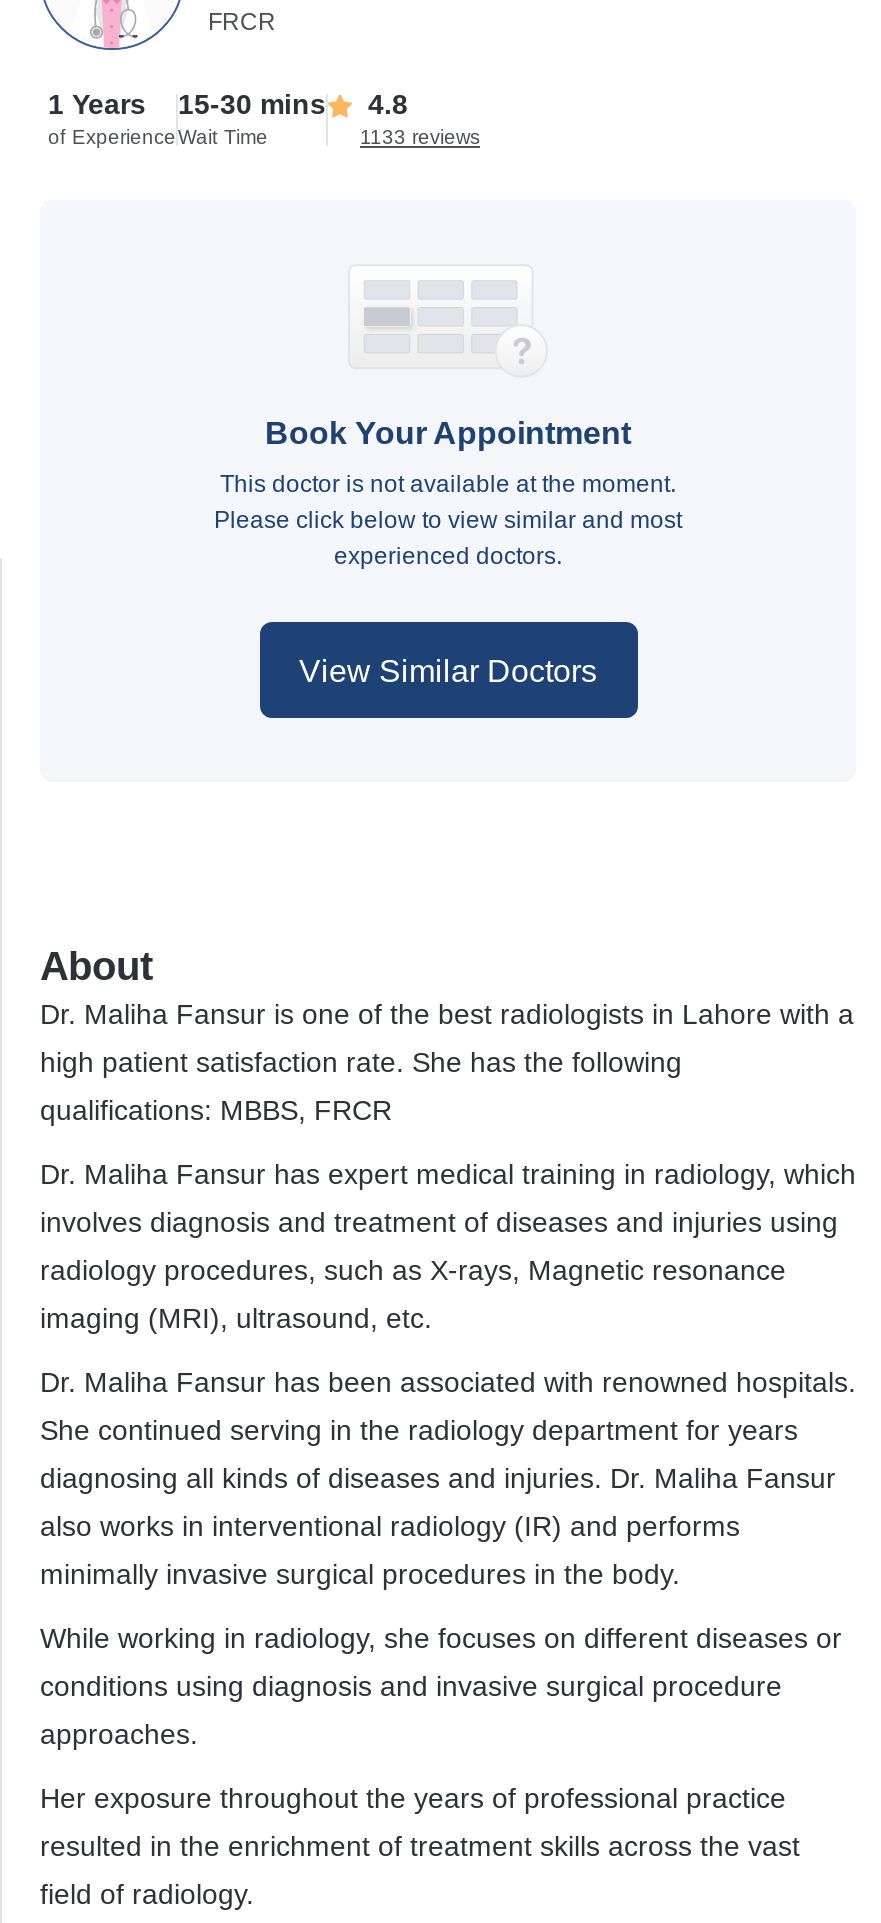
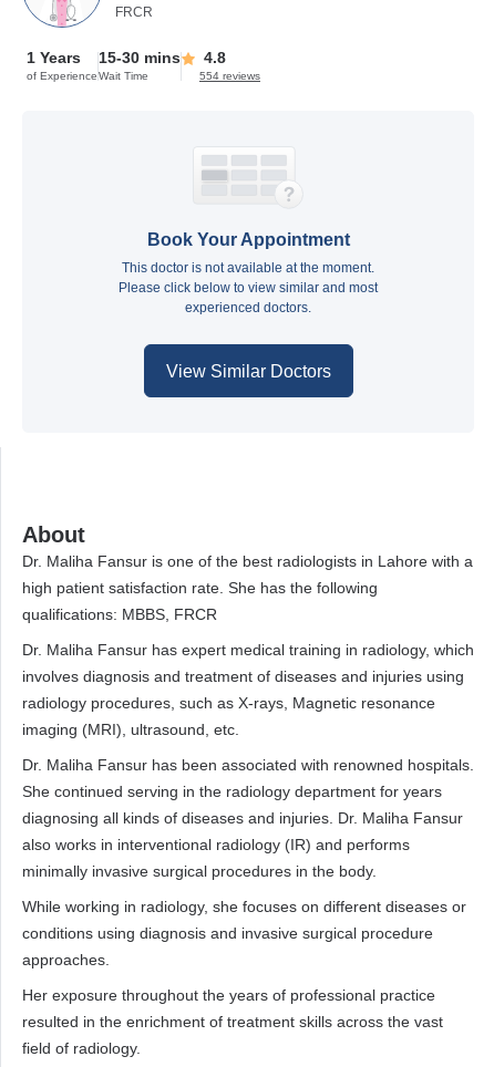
- 1133 reviews
+ 554 reviews
